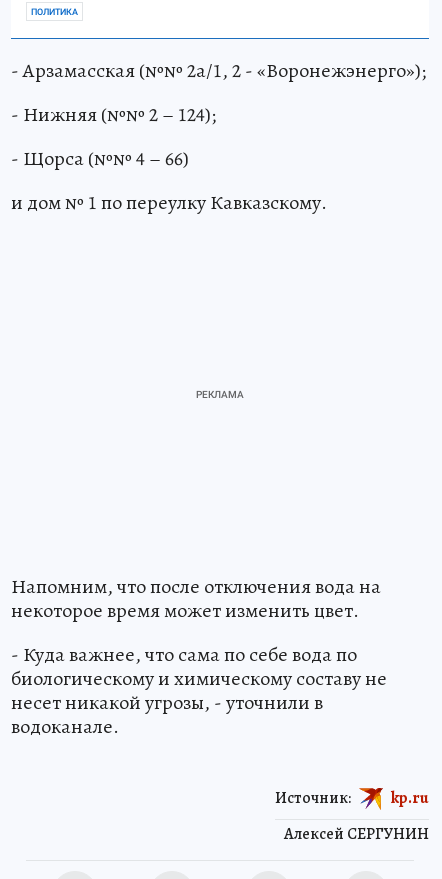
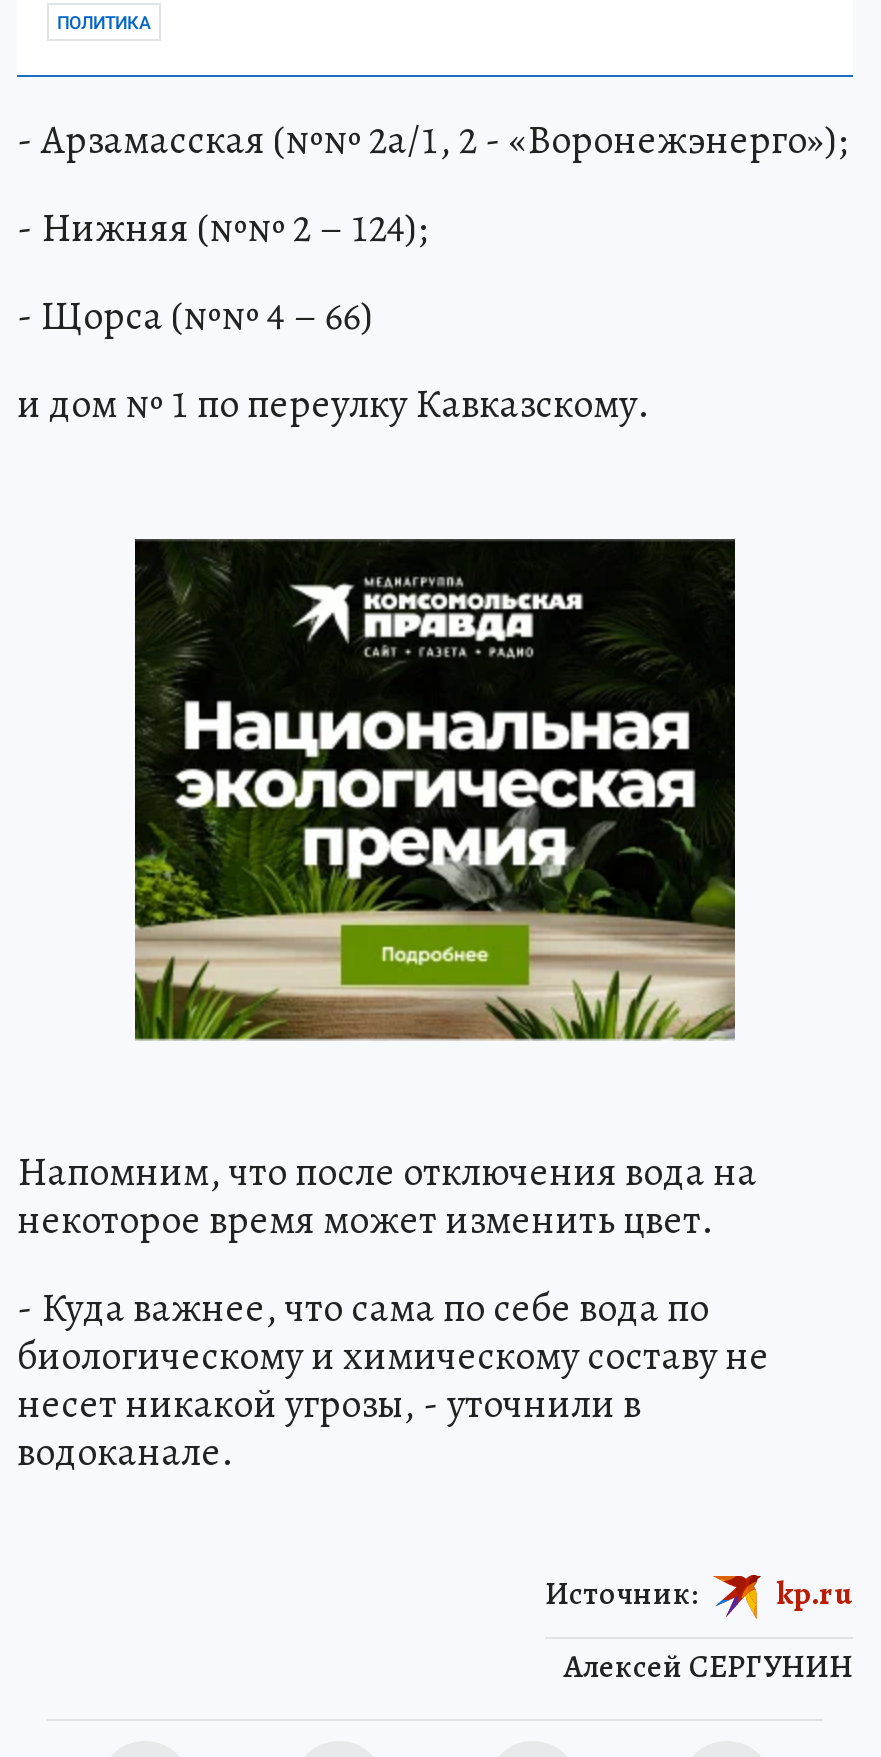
+ [image]
